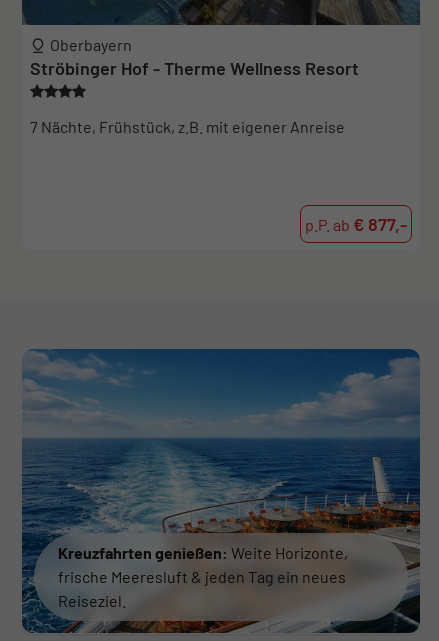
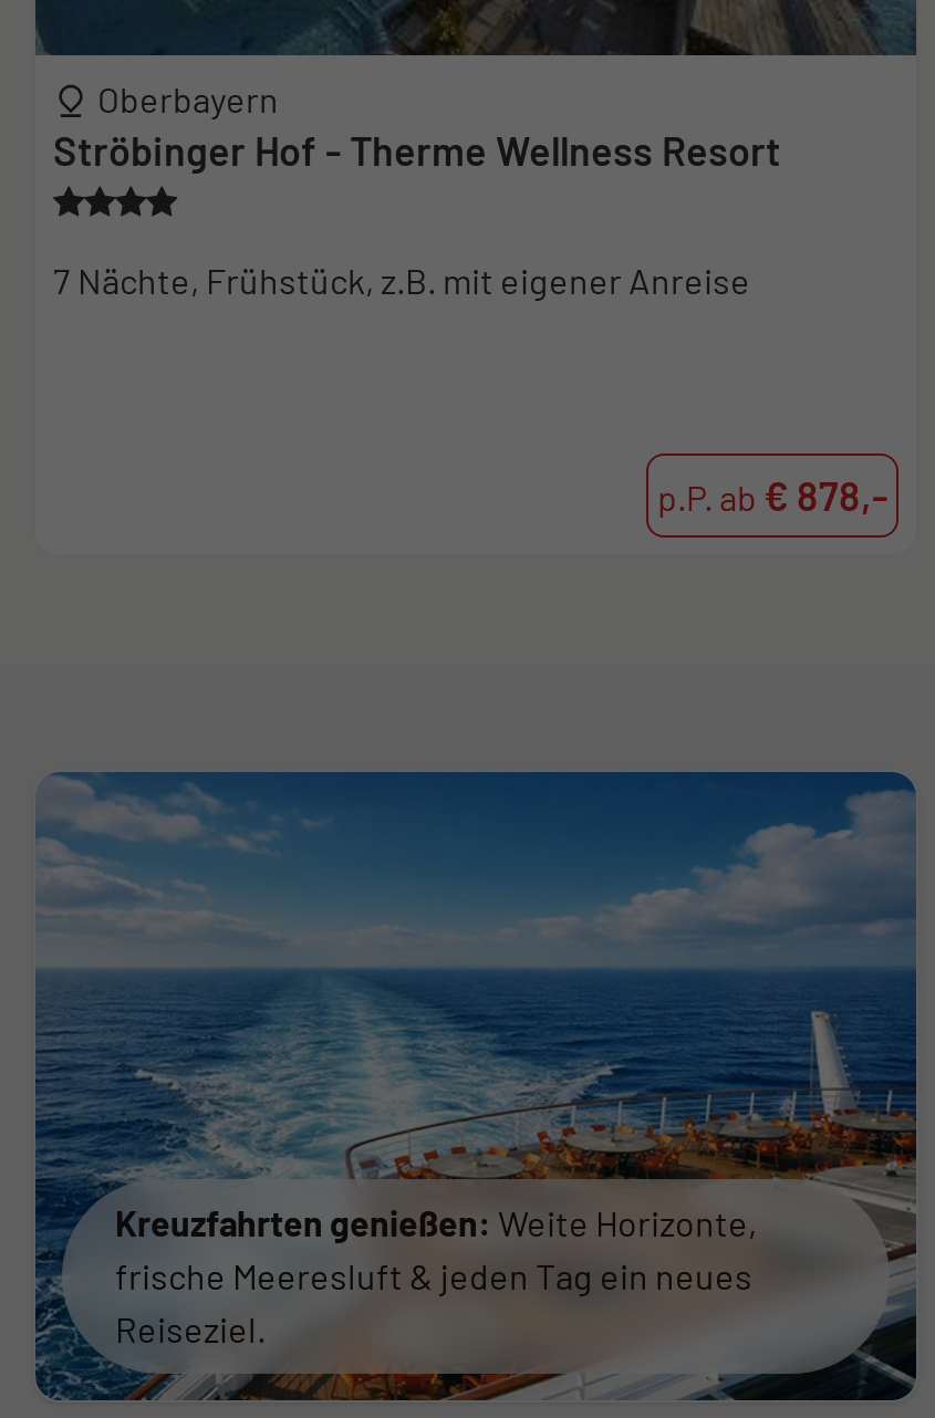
- p.P. ab € 877,-
+ p.P. ab € 878,-
